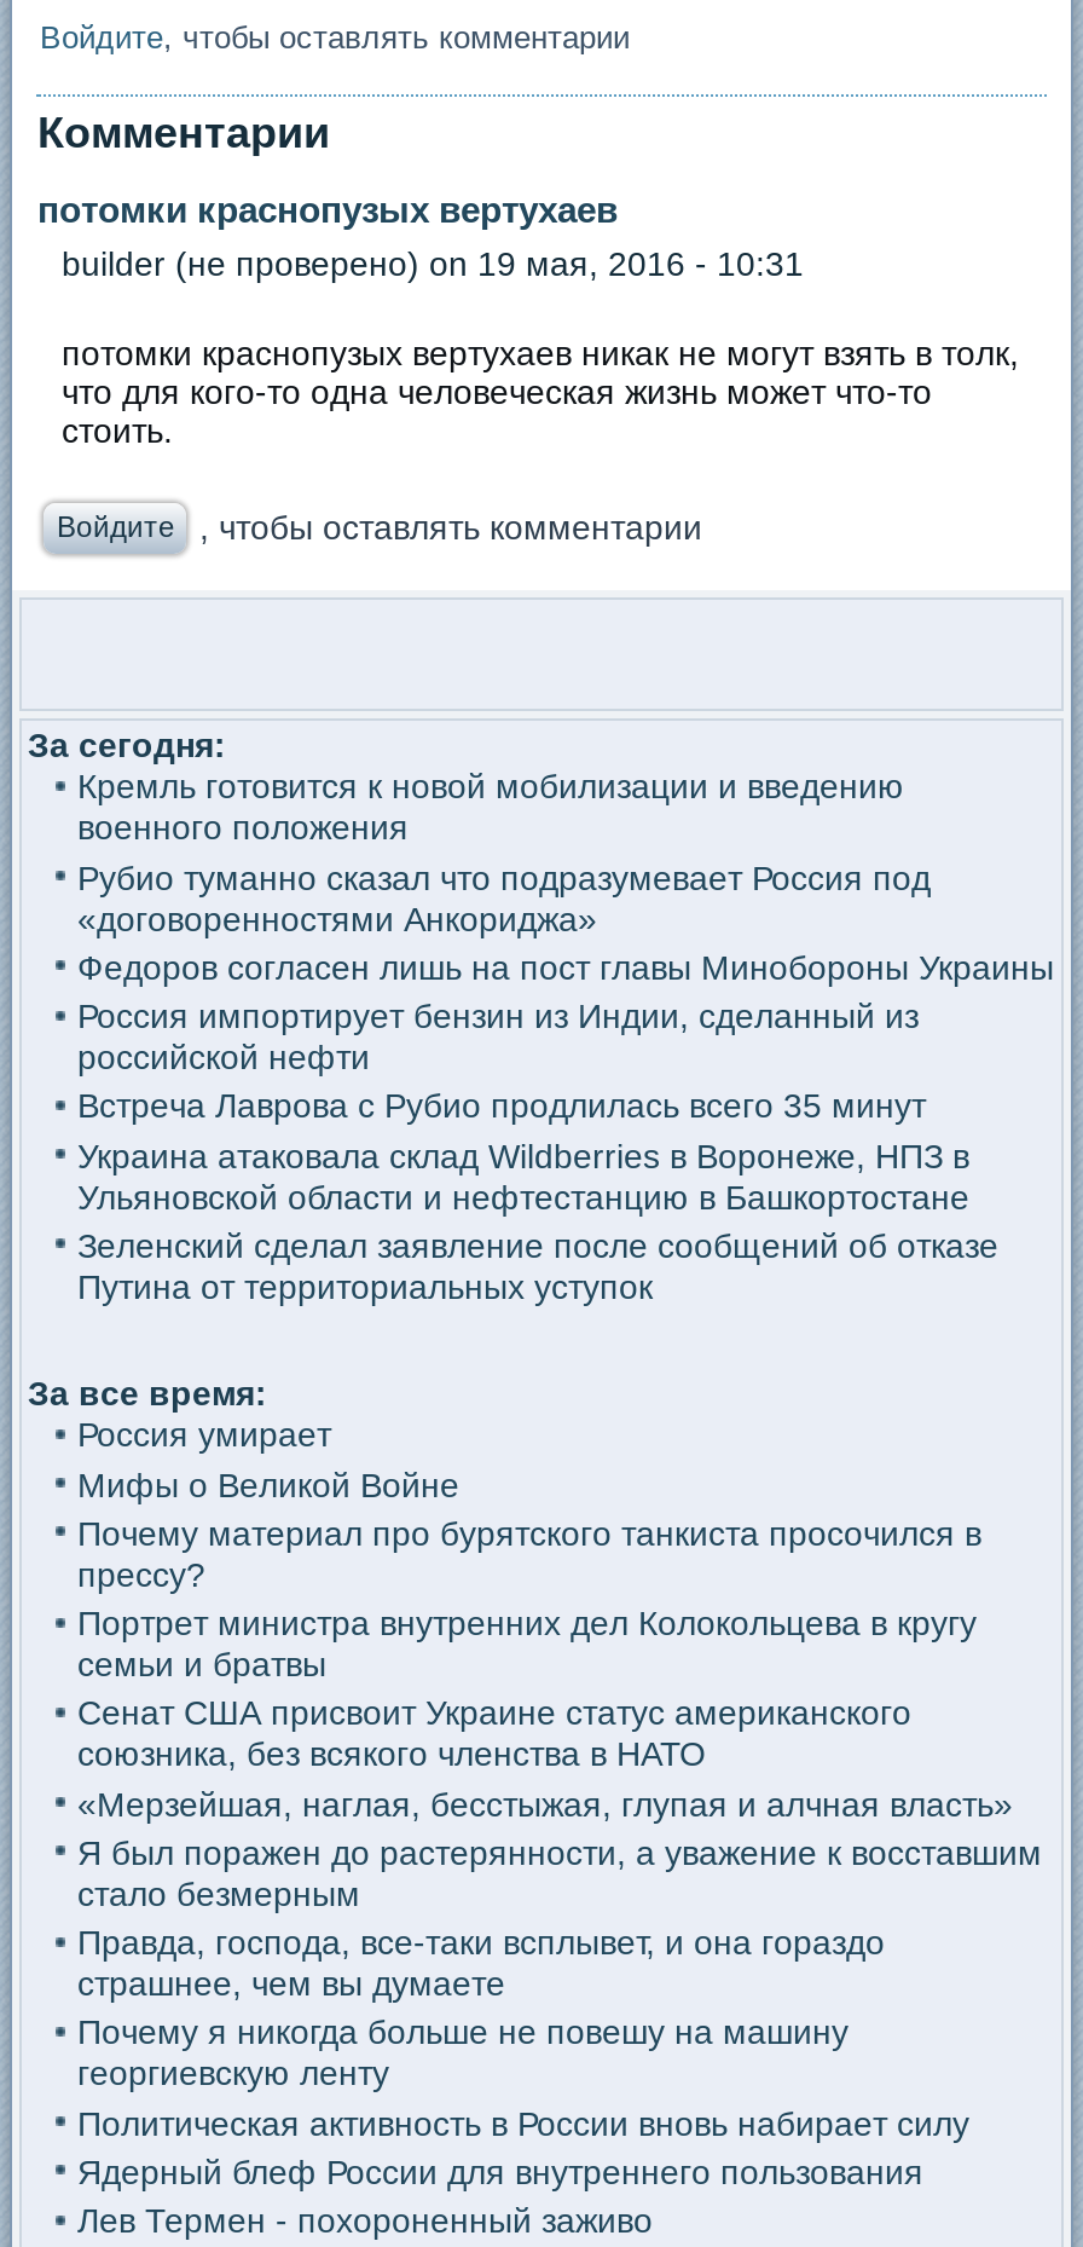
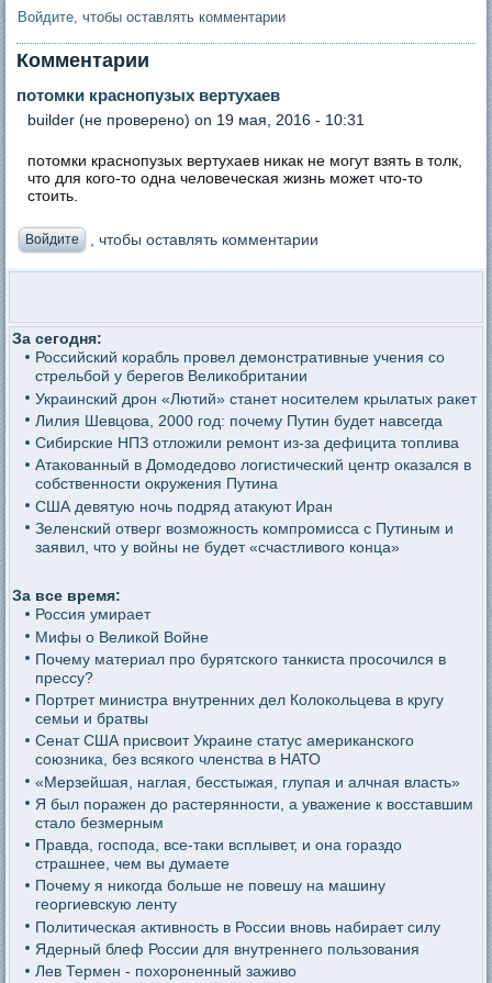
- Кремль готовится к новой мобилизации и введению
- военного положения
- Рубио туманно сказал что подразумевает Россия под
- «договоренностями Анкориджа»
- Федоров согласен лишь на пост главы Минобороны Украины
- Россия импортирует бензин из Индии, сделанный из
- российской нефти
- Встреча Лаврова с Рубио продлилась всего 35 минут
- Украина атаковала склад Wildberries в Воронеже, НПЗ в
- Ульяновской области и нефтестанцию в Башкортостане
- Зеленский сделал заявление после сообщений об отказе
- Путина от территориальных уступок
+ Российский корабль провел демонстративные учения со
+ стрельбой у берегов Великобритании
+ Украинский дрон «Лютий» станет носителем крылатых ракет
+ Лилия Шевцова, 2000 год: почему Путин будет навсегда
+ Сибирские НПЗ отложили ремонт из-за дефицита топлива
+ Атакованный в Домодедово логистический центр оказался в
+ собственности окружения Путина
+ США девятую ночь подряд атакуют Иран
+ Зеленский отверг возможность компромисса с Путиным и
+ заявил, что у войны не будет «счастливого конца»
